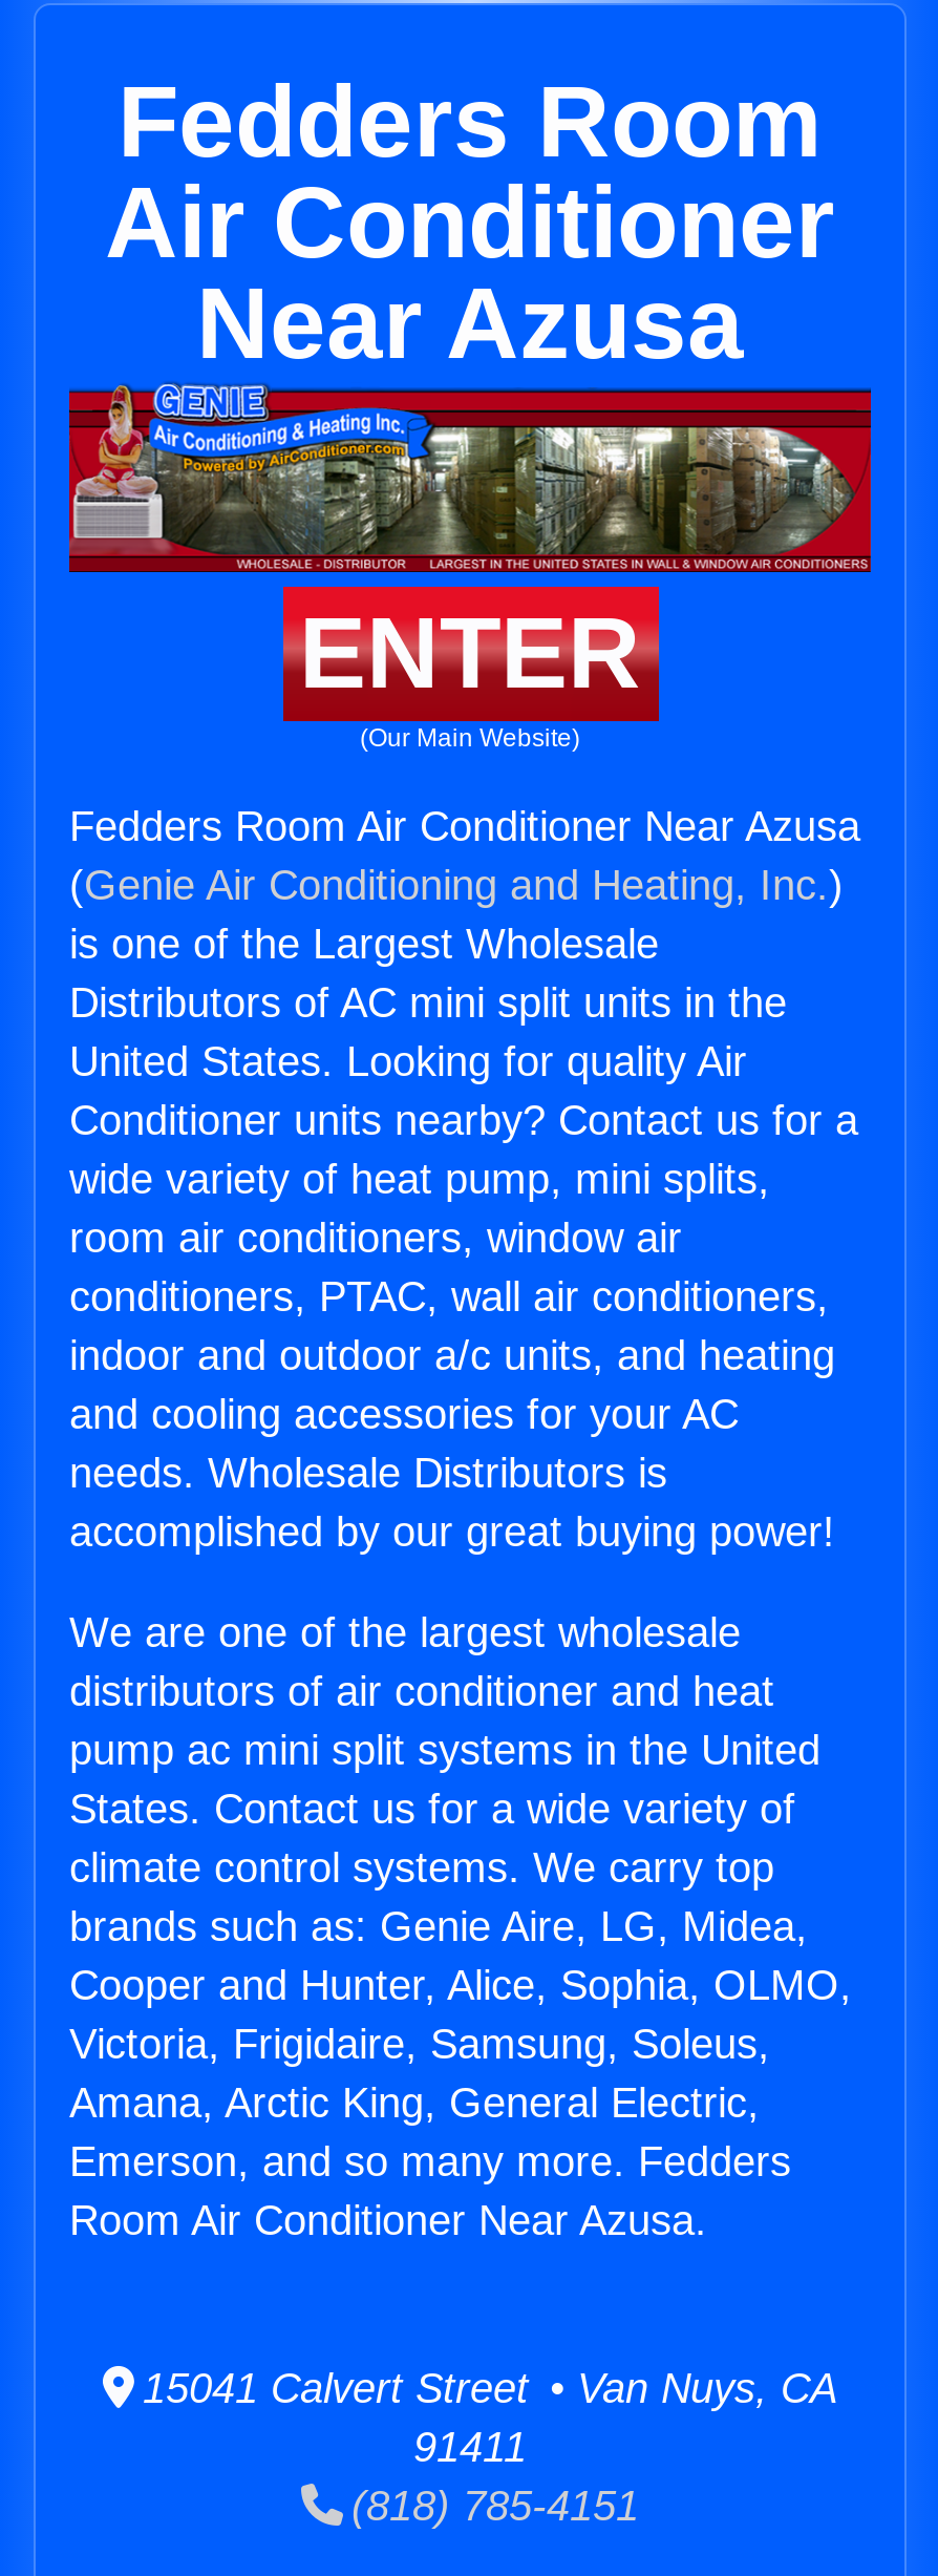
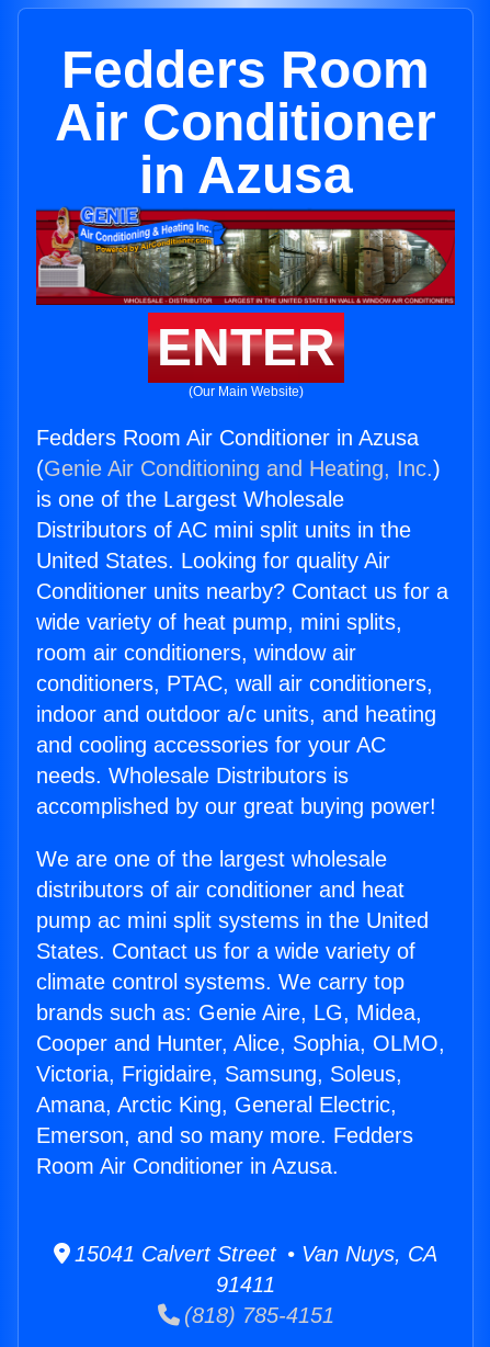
- Near Azusa
+ in Azusa

- Fedders Room Air Conditioner Near Azusa
+ Fedders Room Air Conditioner in Azusa

- Room Air Conditioner Near Azusa.
+ Room Air Conditioner in Azusa.
